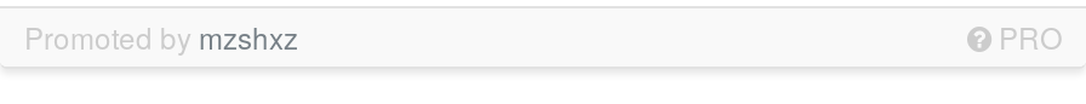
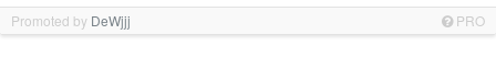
- Promoted by mzshxz
+ Promoted by DeWjjj
